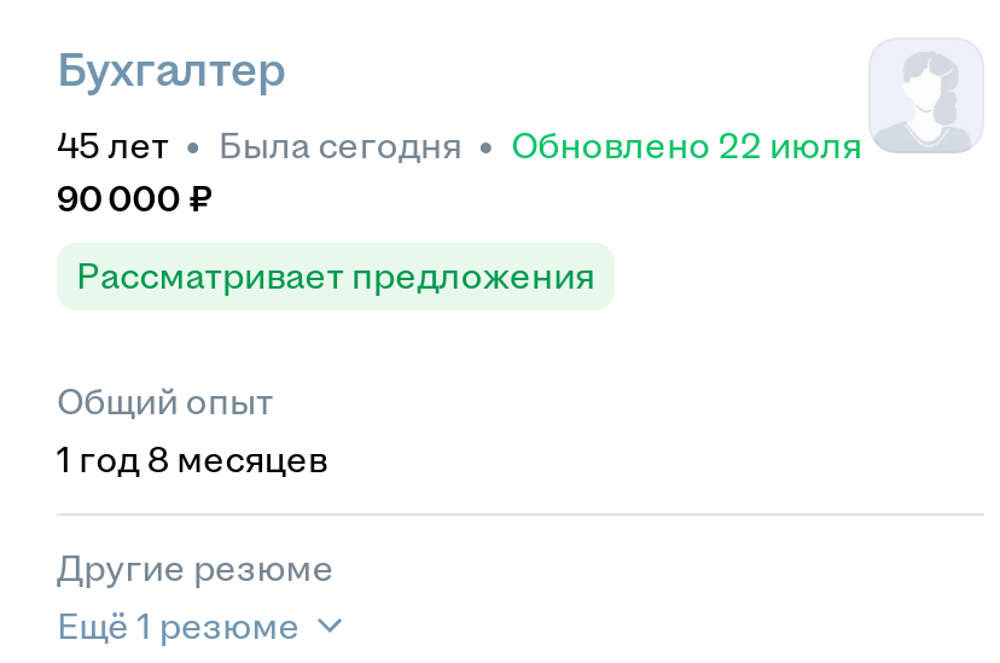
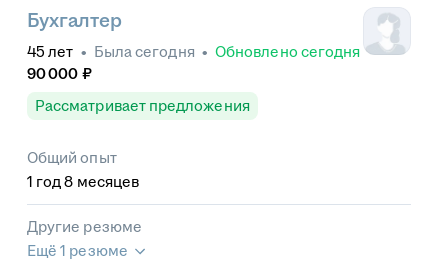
- 45 лет • Была сегодня • Обновлено 22 июля
+ 45 лет • Была сегодня • Обновлено сегодня
